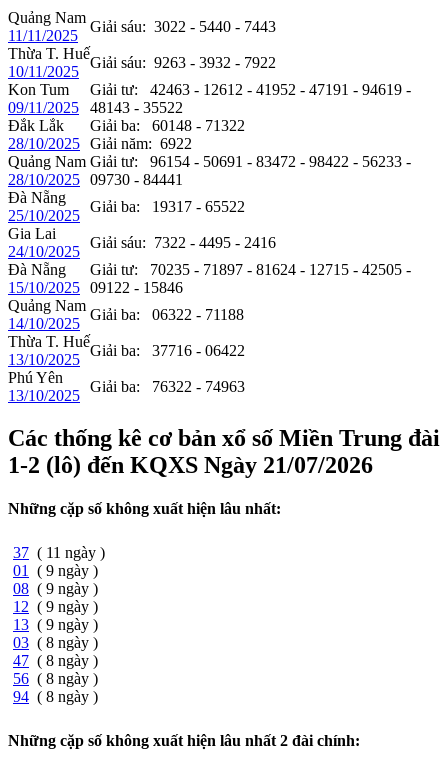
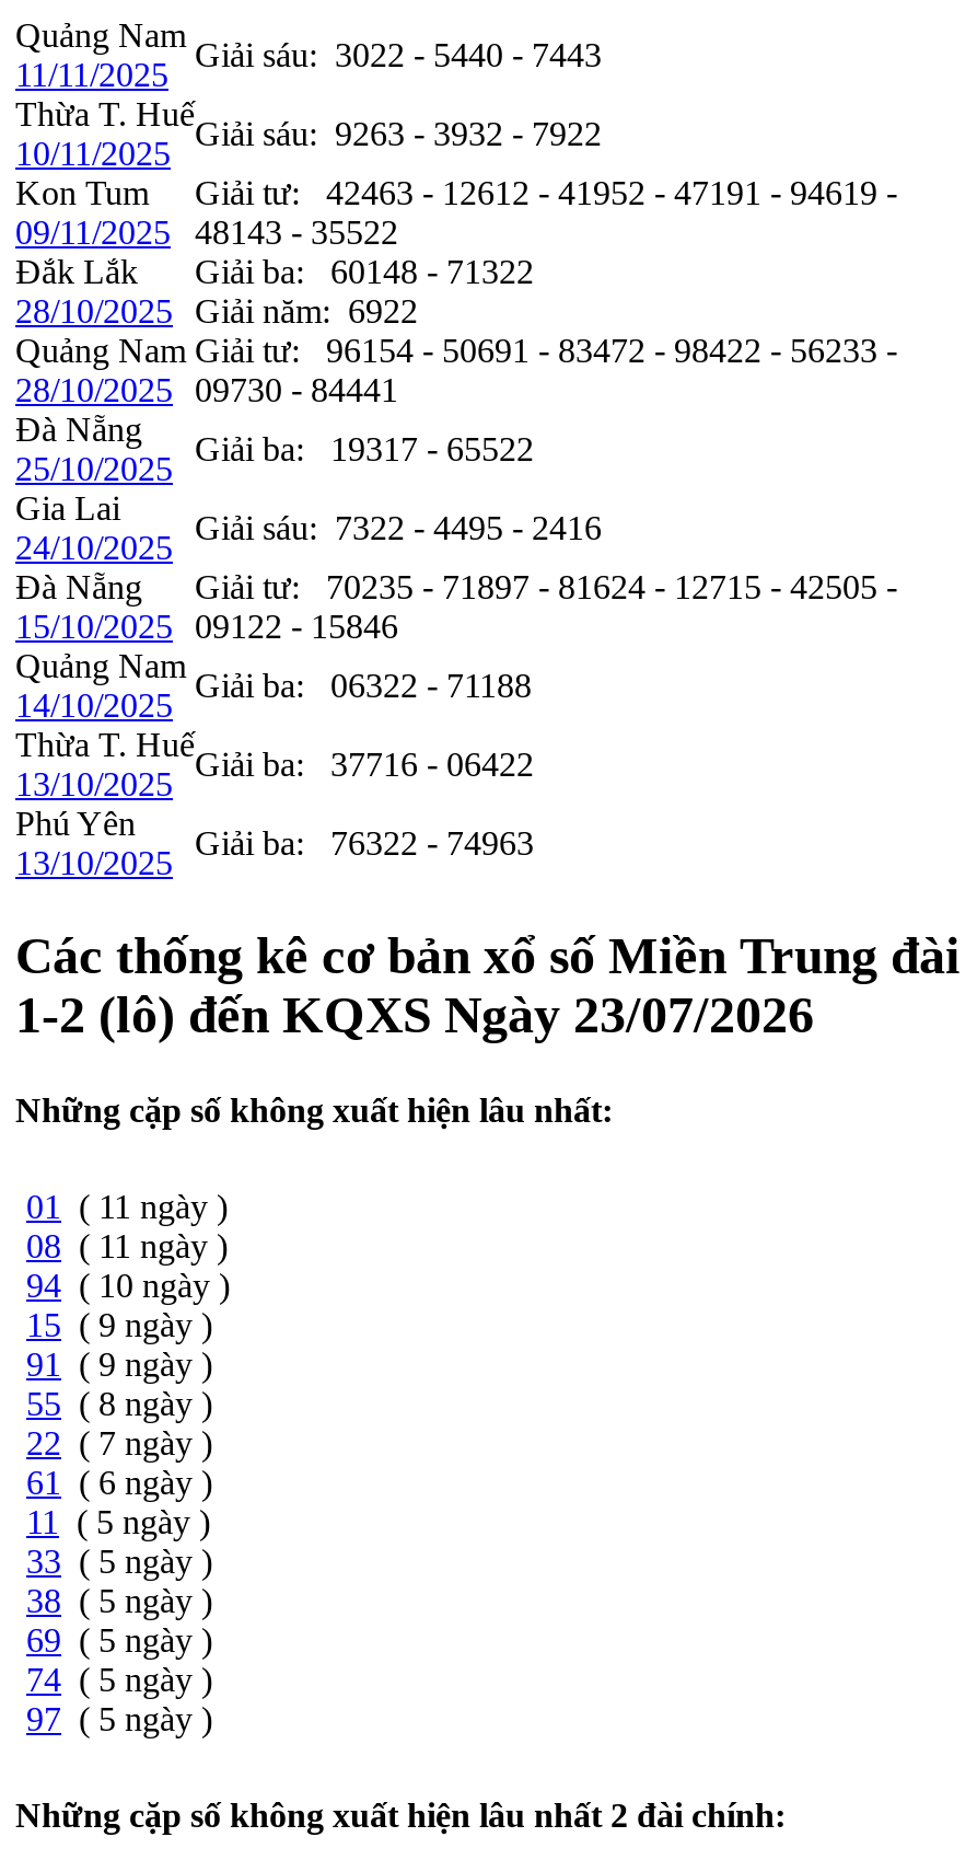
- 1-2 (lô) đến KQXS Ngày 21/07/2026
+ 1-2 (lô) đến KQXS Ngày 23/07/2026

- 37 ( 11 ngày )
- 01 ( 9 ngày )
- 08 ( 9 ngày )
- 12 ( 9 ngày )
- 13 ( 9 ngày )
- 03 ( 8 ngày )
- 47 ( 8 ngày )
- 56 ( 8 ngày )
- 94 ( 8 ngày )
+ 01 ( 11 ngày )
+ 08 ( 11 ngày )
+ 94 ( 10 ngày )
+ 15 ( 9 ngày )
+ 91 ( 9 ngày )
+ 55 ( 8 ngày )
+ 22 ( 7 ngày )
+ 61 ( 6 ngày )
+ 11 ( 5 ngày )
+ 33 ( 5 ngày )
+ 38 ( 5 ngày )
+ 69 ( 5 ngày )
+ 74 ( 5 ngày )
+ 97 ( 5 ngày )
